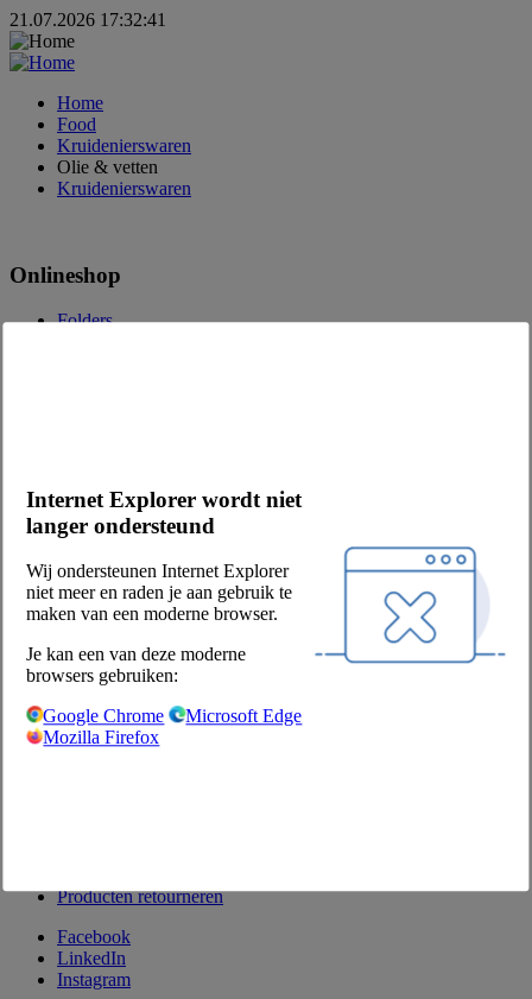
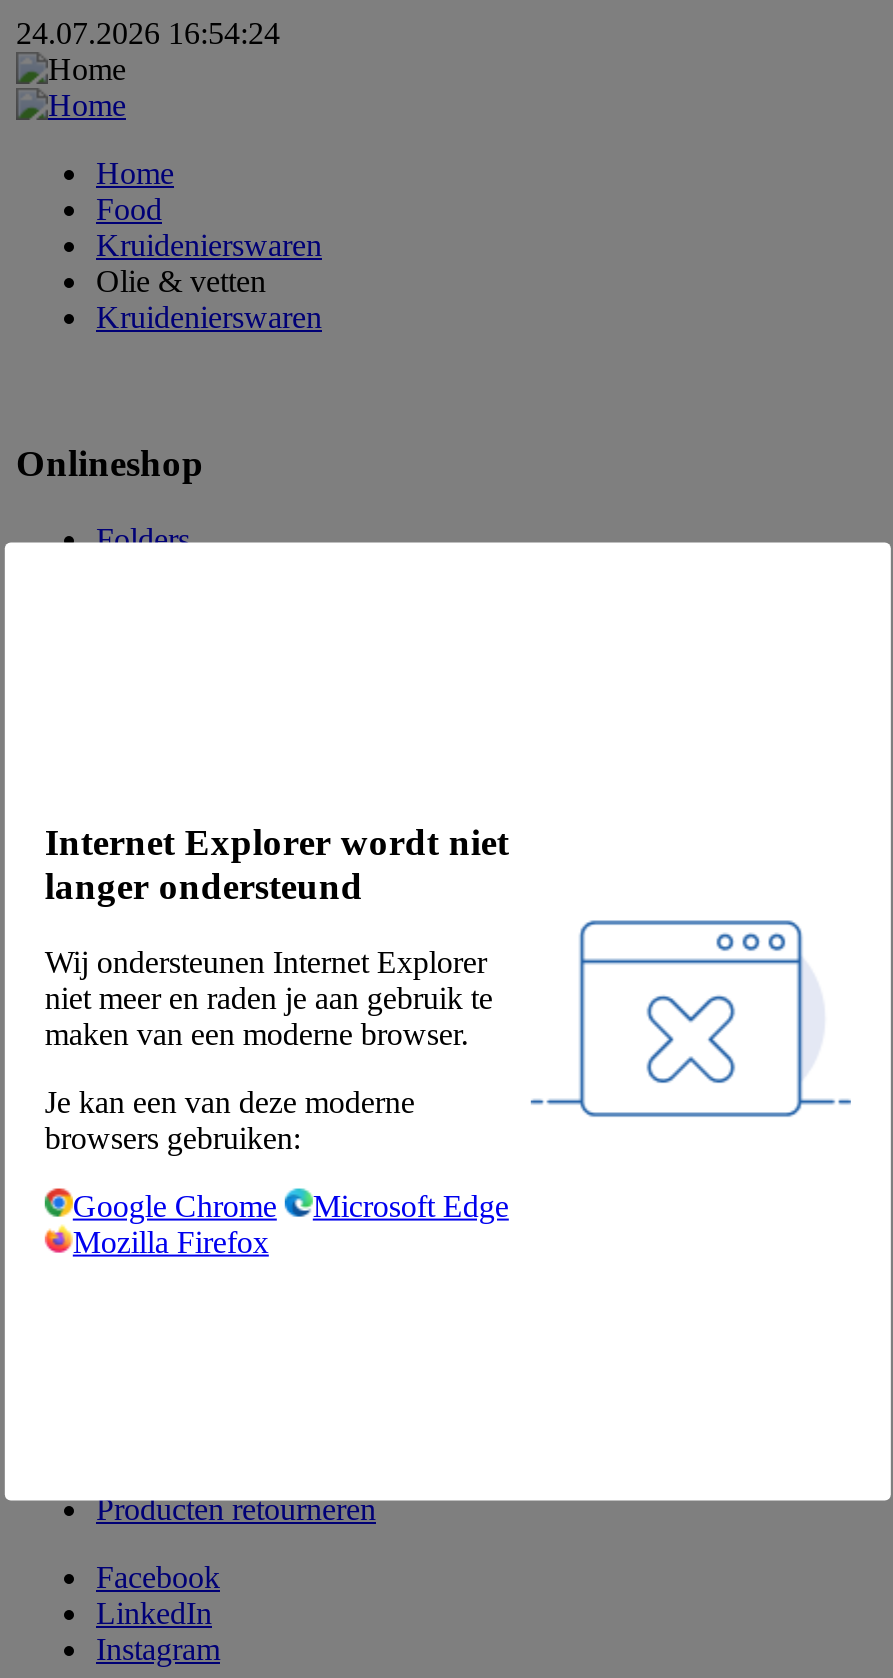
- 21.07.2026 17:32:41
+ 24.07.2026 16:54:24
